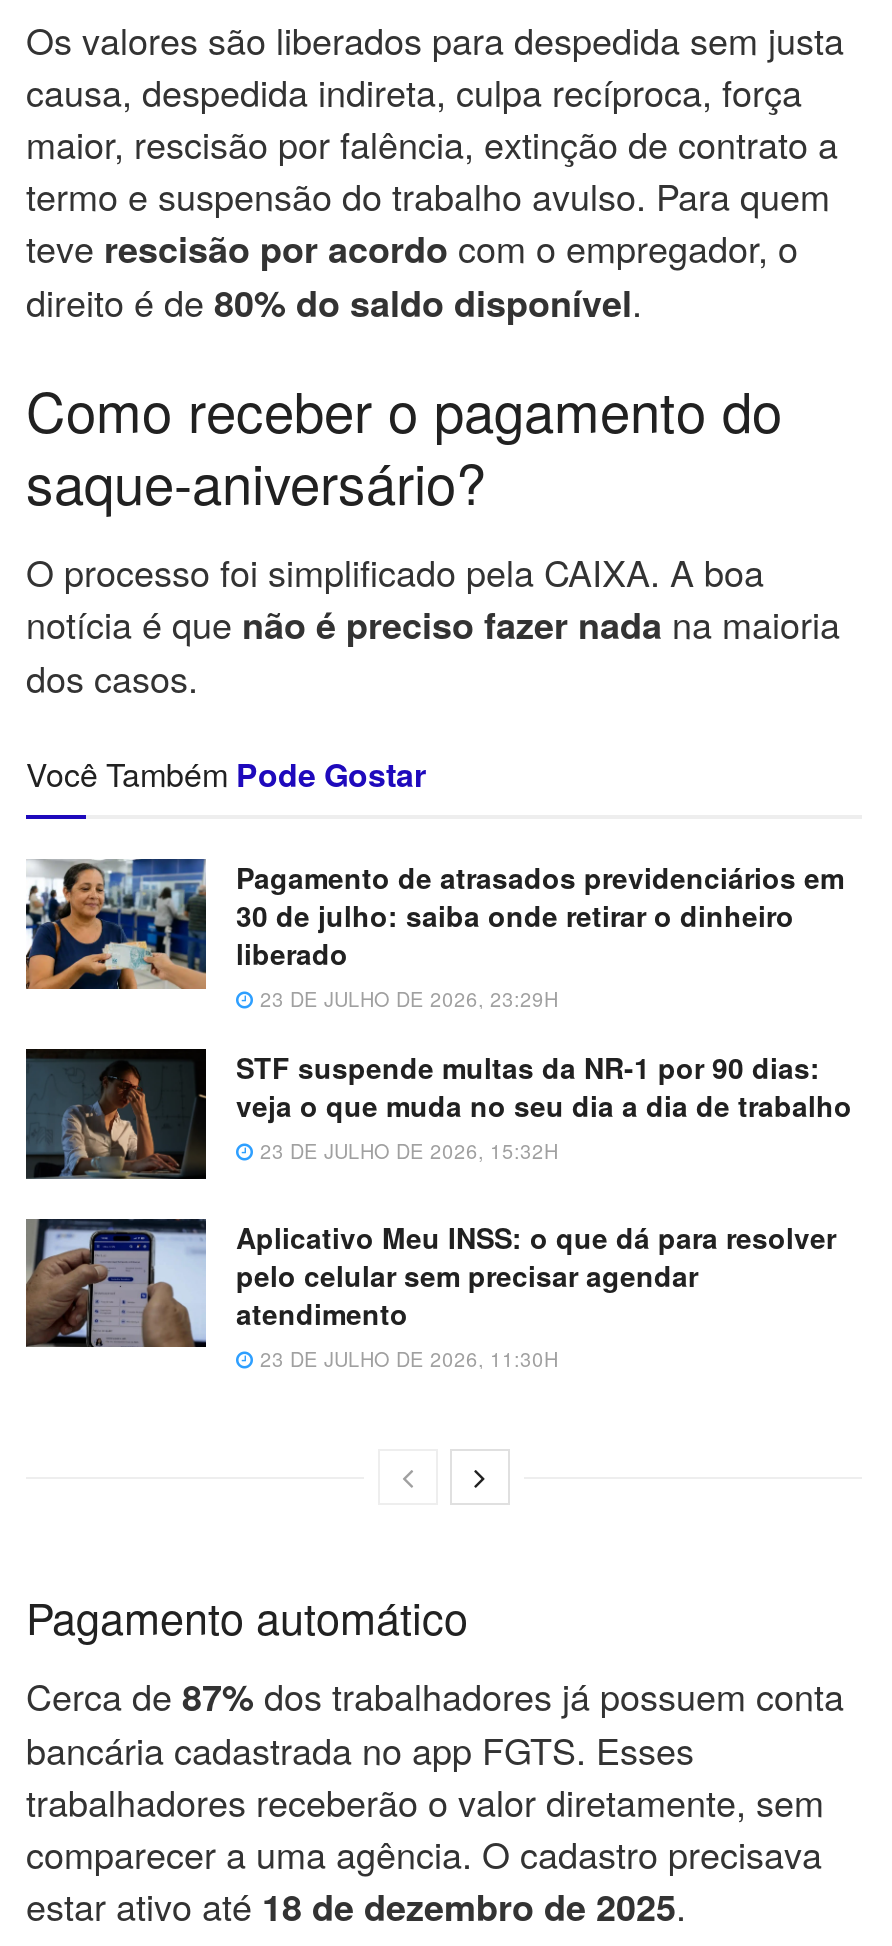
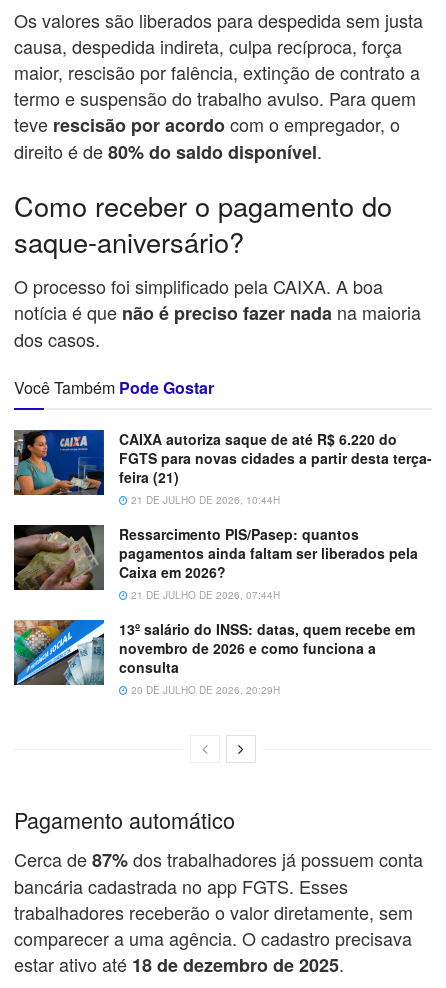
- [image]
- Pagamento de atrasados previdenciários em
- 30 de julho: saiba onde retirar o dinheiro
- liberado
- 23 DE JULHO DE 2026, 23:29H
+ [image]
+ CAIXA autoriza saque de até R$ 6.220 do
+ FGTS para novas cidades a partir desta terça-
+ feira (21)
+ 21 DE JULHO DE 2026, 10:44H

- [image]
- STF suspende multas da NR-1 por 90 dias:
- veja o que muda no seu dia a dia de trabalho
- 23 DE JULHO DE 2026, 15:32H
+ [image]
+ Ressarcimento PIS/Pasep: quantos
+ pagamentos ainda faltam ser liberados pela
+ Caixa em 2026?
+ 21 DE JULHO DE 2026, 07:44H

- [image]
- Aplicativo Meu INSS: o que dá para resolver
- pelo celular sem precisar agendar
- atendimento
- 23 DE JULHO DE 2026, 11:30H
+ [image]
+ 13º salário do INSS: datas, quem recebe em
+ novembro de 2026 e como funciona a
+ consulta
+ 20 DE JULHO DE 2026, 20:29H
